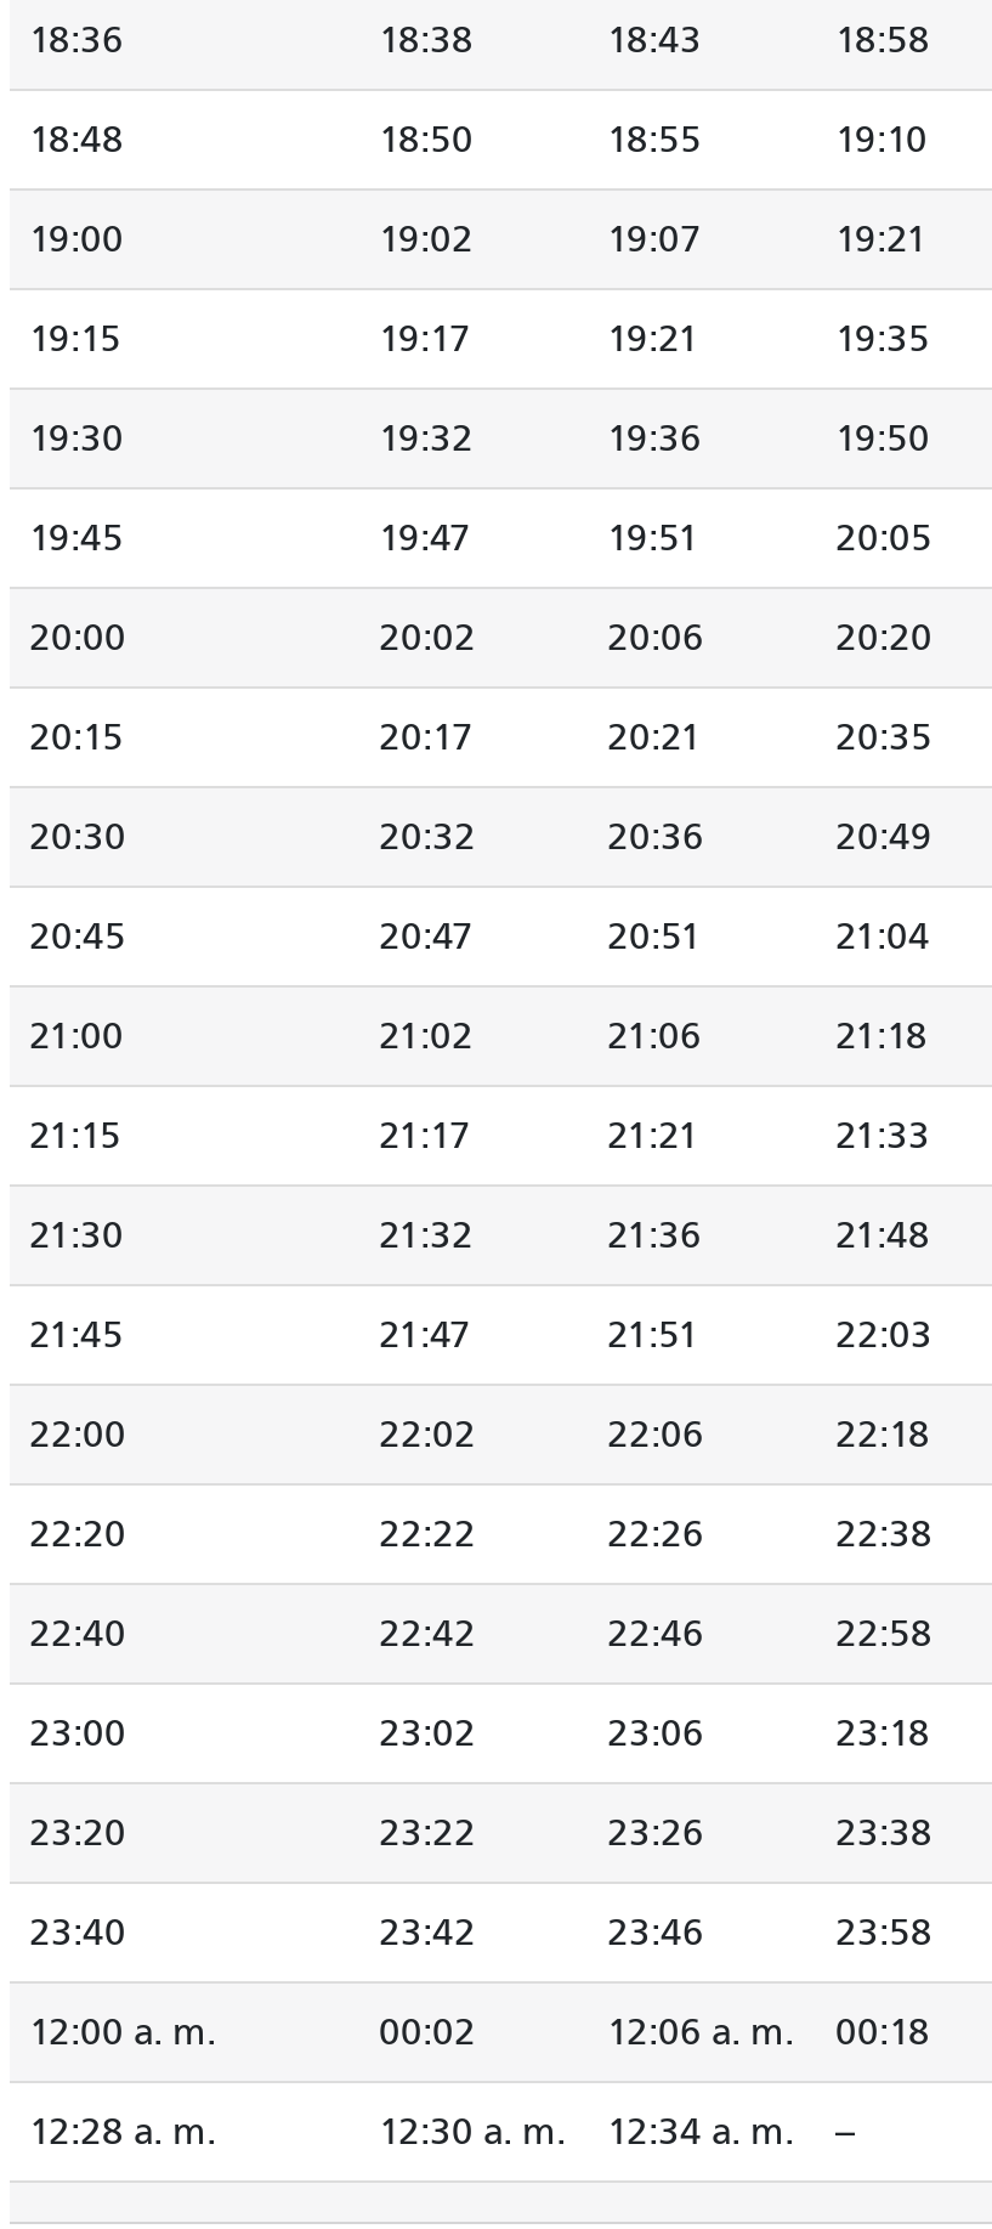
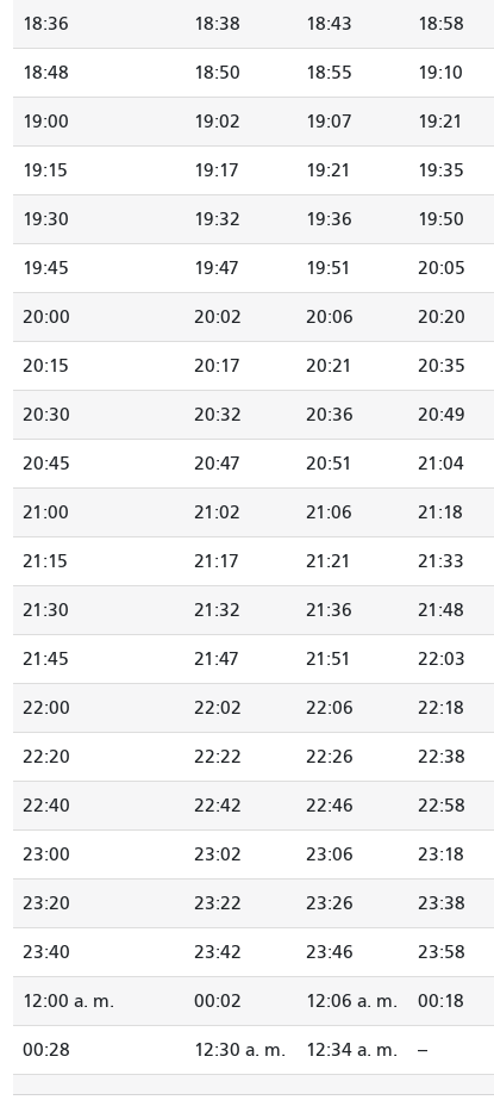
- 12:28 a. m.
+ 00:28
